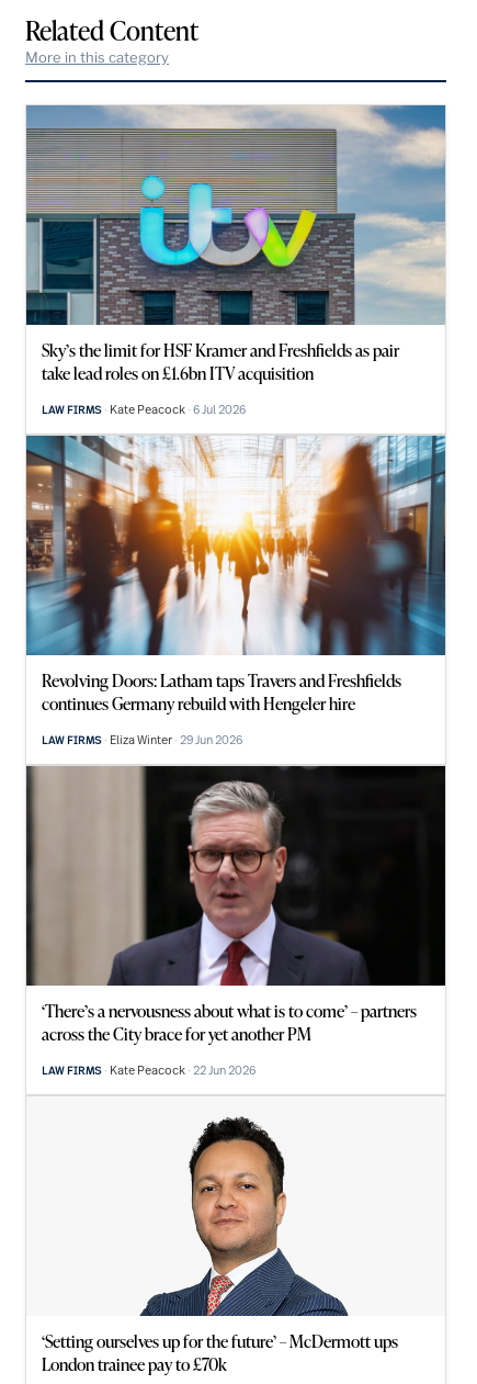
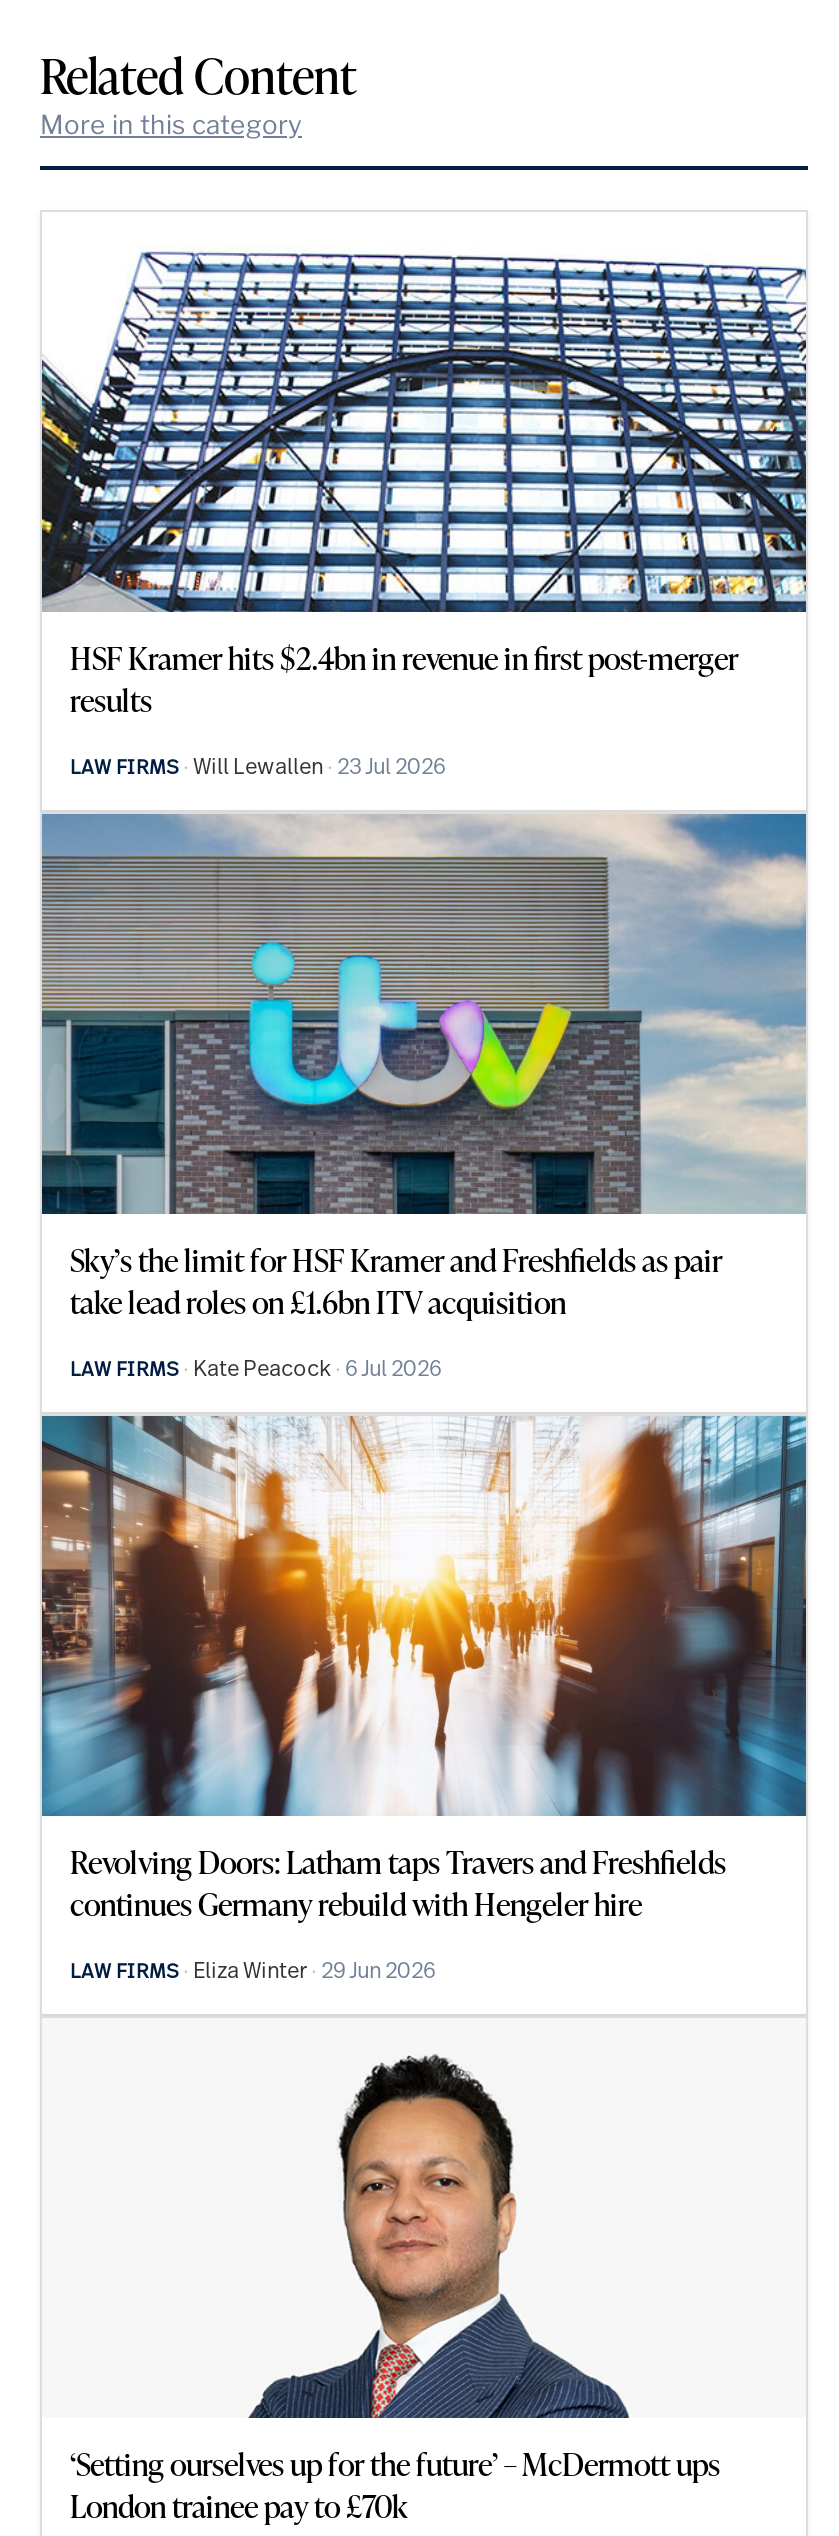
+ [image]
+ HSF Kramer hits $2.4bn in revenue in first post-merger
+ results
+ LAW FIRMS Will Lewallen 23 Jul 2026

moved down: [image] | Sky’s the limit for HSF Kramer and Freshfields as pair | take lead roles on £1.6bn ITV acquisition | LAW FIRMS Kate Peacock 6 Jul 2026 | Revolving Doors: Latham taps Travers and Freshfields | continues Germany rebuild with Hengeler hire | LAW FIRMS Eliza Winter 29 Jun 2026

- [image]
- ‘There’s a nervousness about what is to come’ – partners
- across the City brace for yet another PM
- LAW FIRMS Kate Peacock 22 Jun 2026
